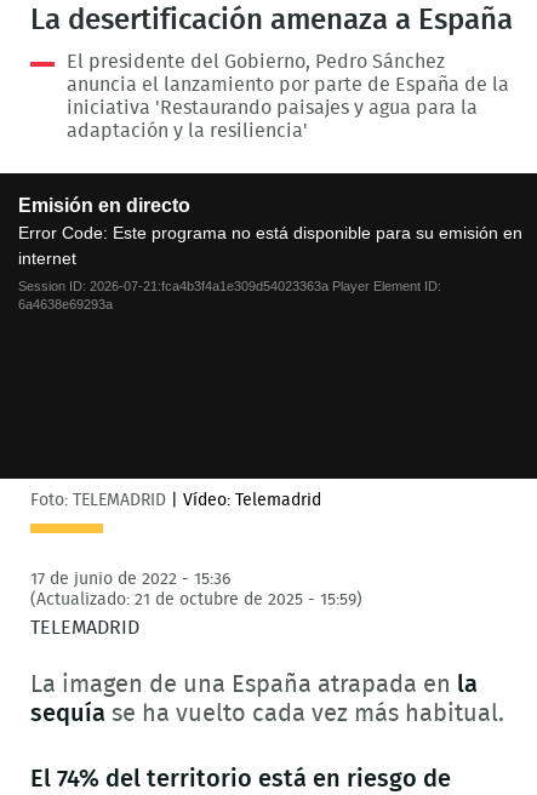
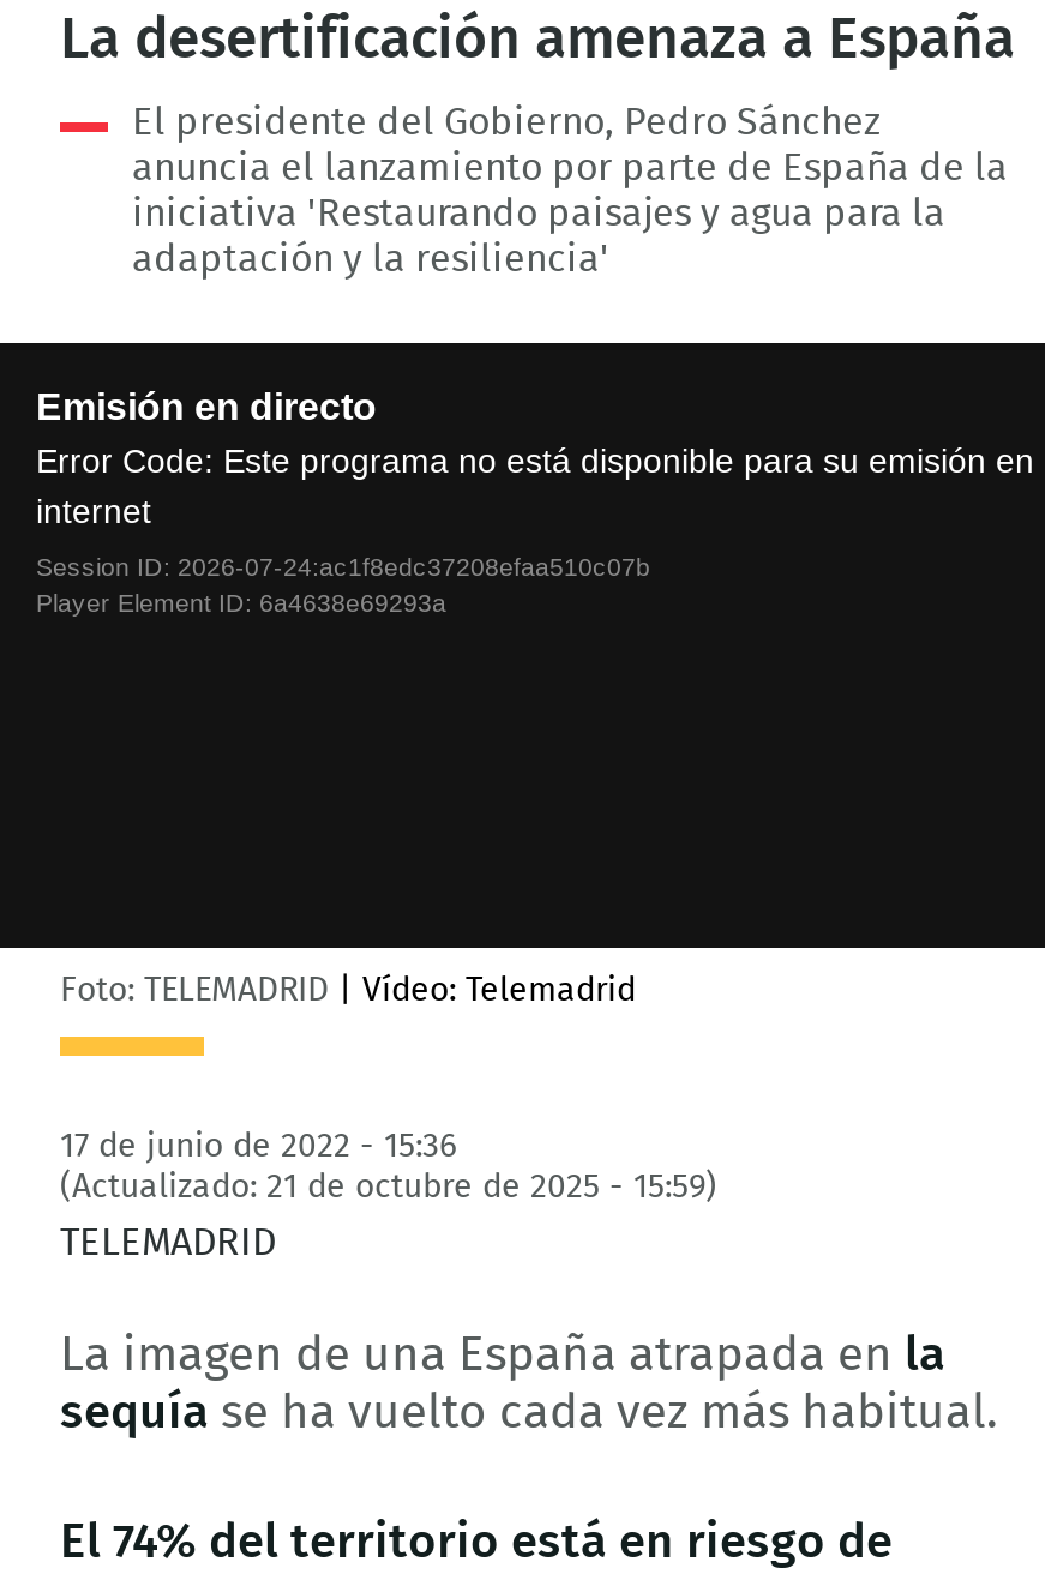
- Session ID: 2026-07-21:fca4b3f4a1e309d54023363a Player Element ID:
- 6a4638e69293a
+ Session ID: 2026-07-24:ac1f8edc37208efaa510c07b
+ Player Element ID: 6a4638e69293a
